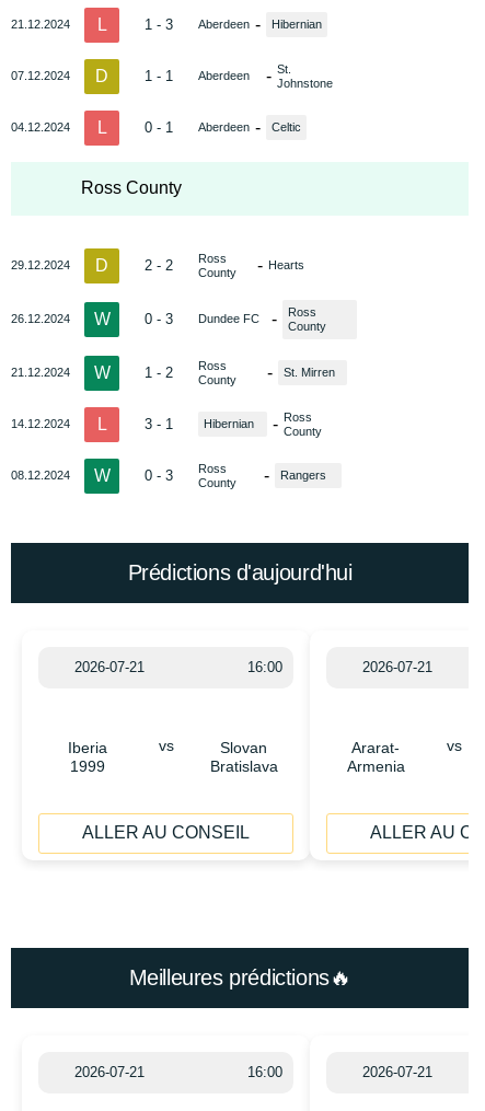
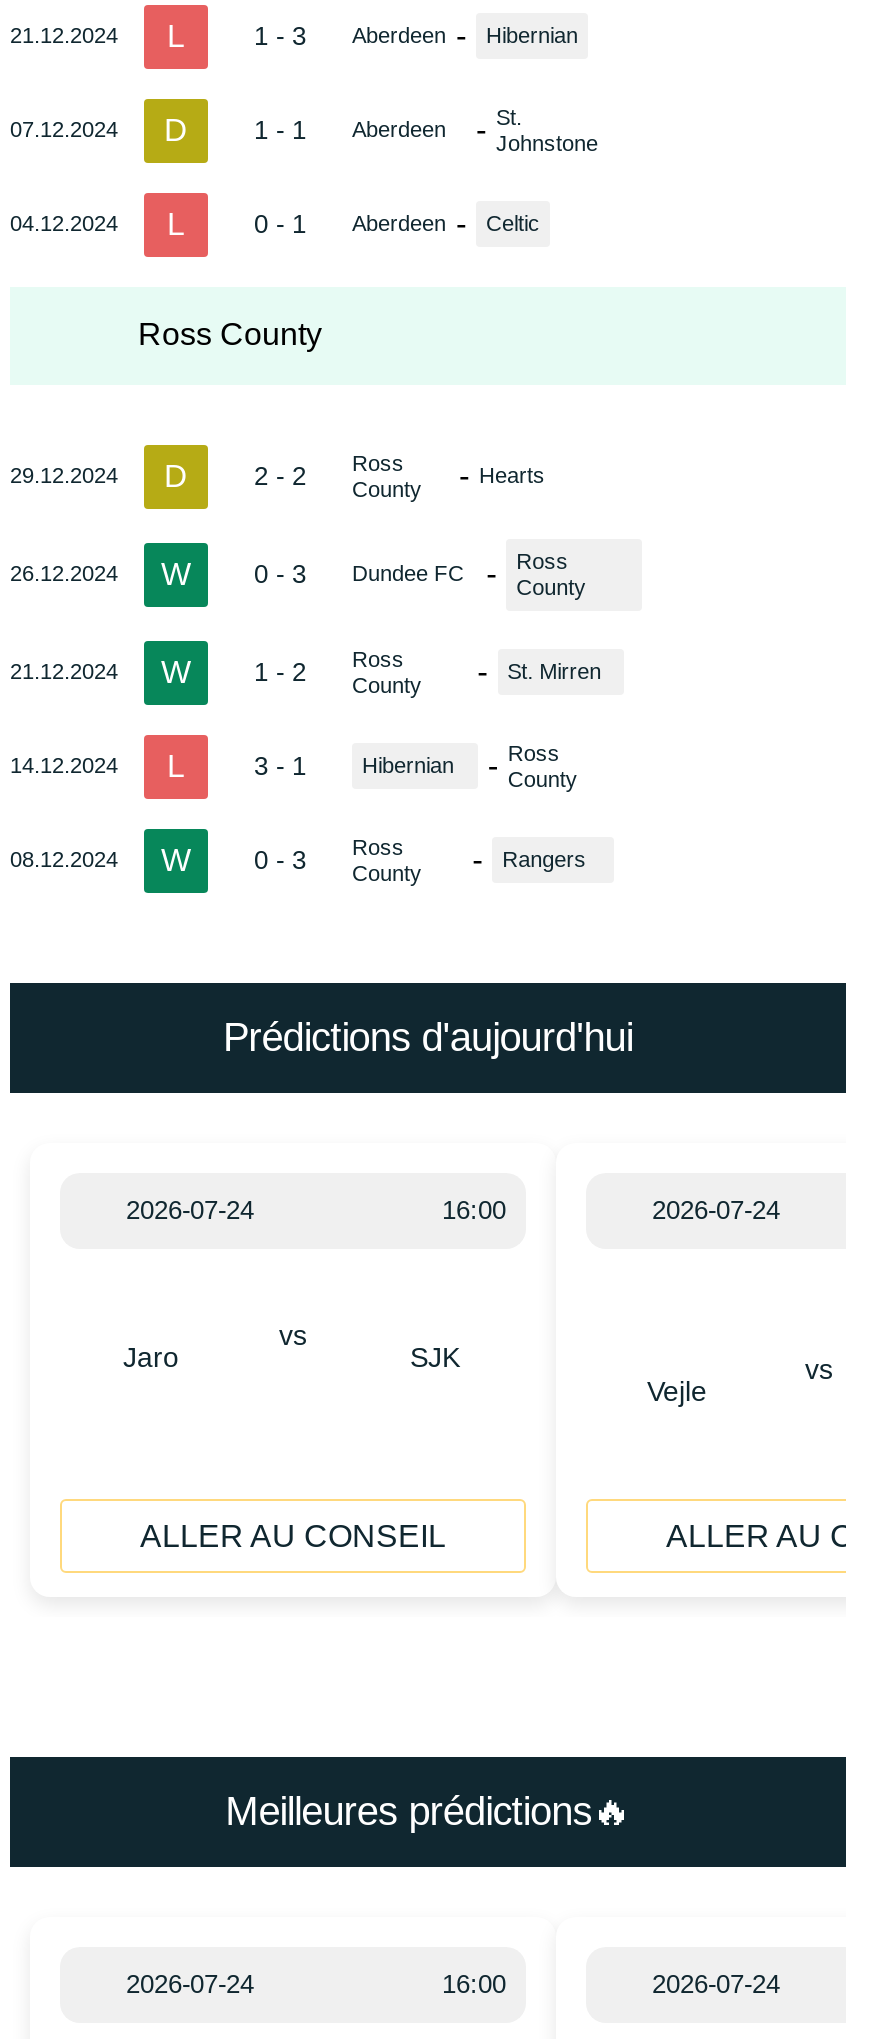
- 2026-07-21
+ 2026-07-24

- 2026-07-21
+ 2026-07-24

- Iberia
- 1999
+ Jaro

- Slovan
- Bratislava
+ SJK

- Ararat-
- Armenia
+ Vejle

- 2026-07-21
+ 2026-07-24

- 2026-07-21
+ 2026-07-24
